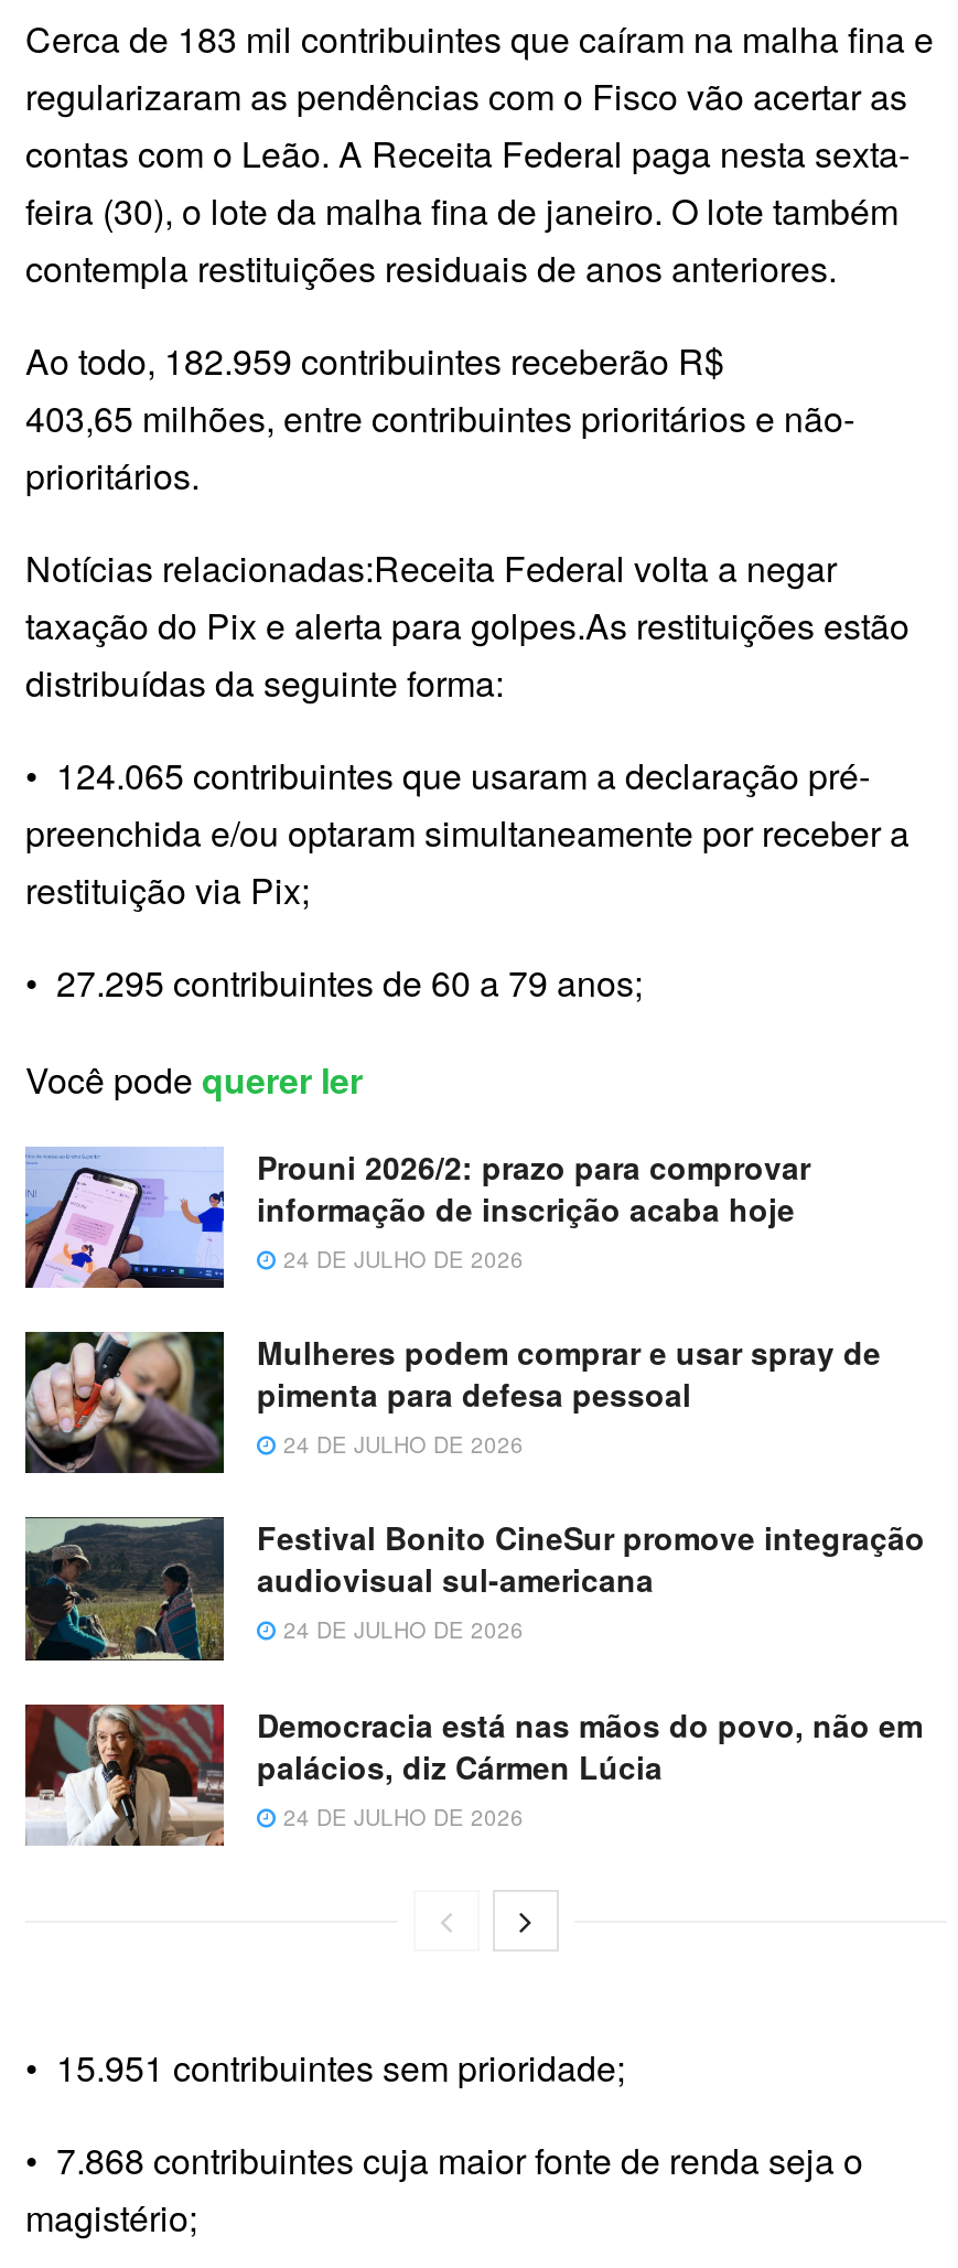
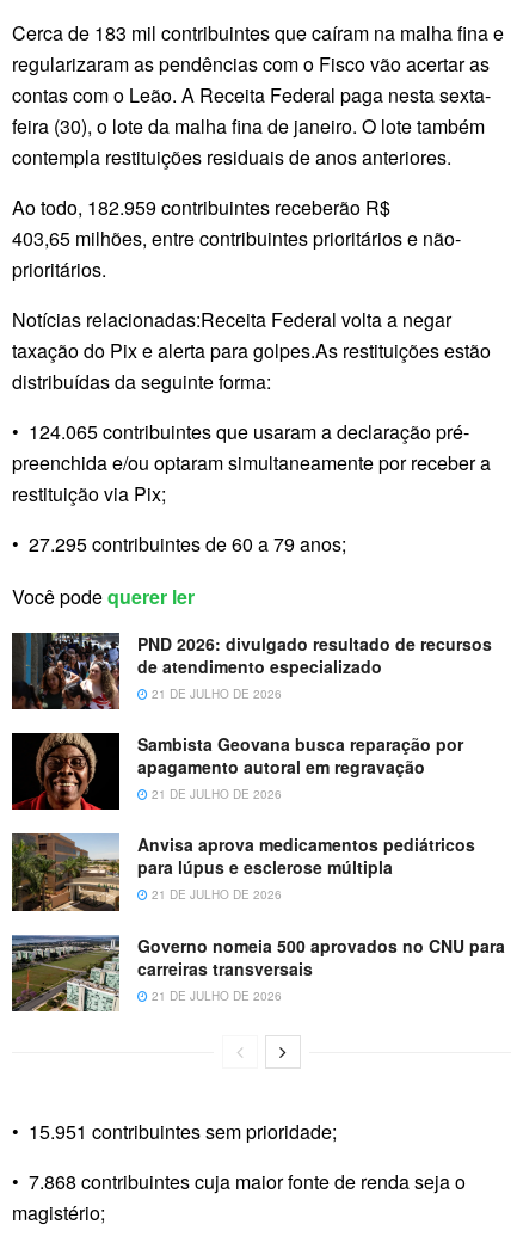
- [image]
- Prouni 2026/2: prazo para comprovar
- informação de inscrição acaba hoje
- 24 DE JULHO DE 2026
+ [image]
+ PND 2026: divulgado resultado de recursos
+ de atendimento especializado
+ 21 DE JULHO DE 2026

- [image]
- Mulheres podem comprar e usar spray de
- pimenta para defesa pessoal
- 24 DE JULHO DE 2026
+ [image]
+ Sambista Geovana busca reparação por
+ apagamento autoral em regravação
+ 21 DE JULHO DE 2026

- [image]
- Festival Bonito CineSur promove integração
- audiovisual sul-americana
- 24 DE JULHO DE 2026
+ [image]
+ Anvisa aprova medicamentos pediátricos
+ para lúpus e esclerose múltipla
+ 21 DE JULHO DE 2026

- [image]
- Democracia está nas mãos do povo, não em
- palácios, diz Cármen Lúcia
- 24 DE JULHO DE 2026
+ [image]
+ Governo nomeia 500 aprovados no CNU para
+ carreiras transversais
+ 21 DE JULHO DE 2026
